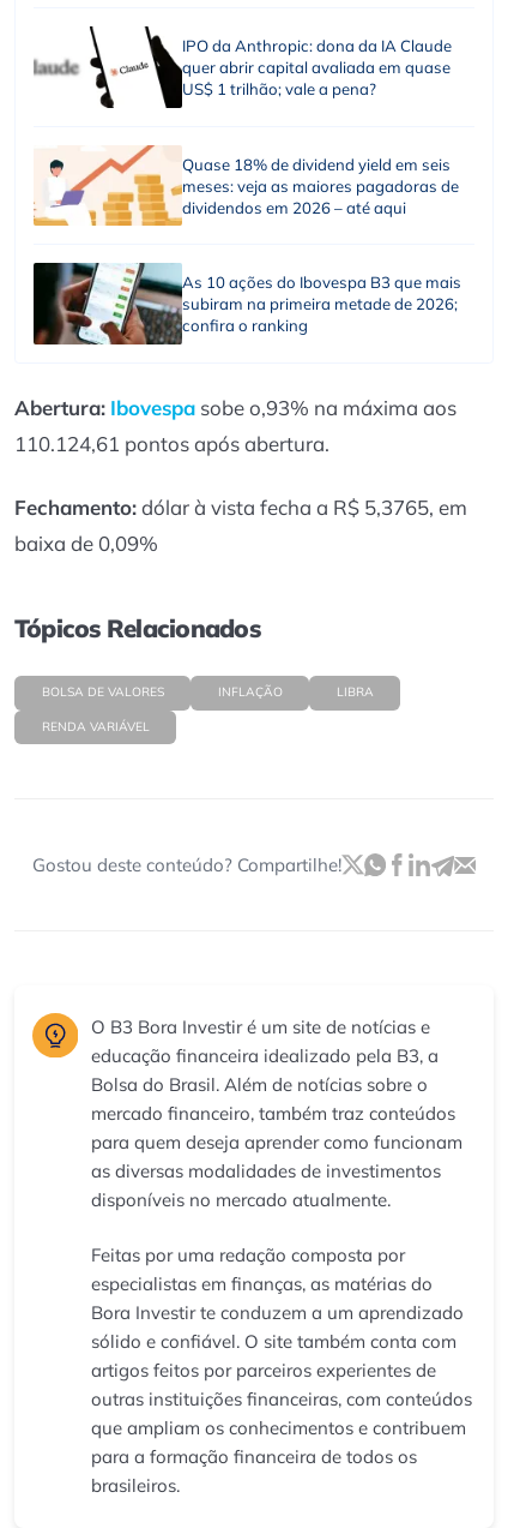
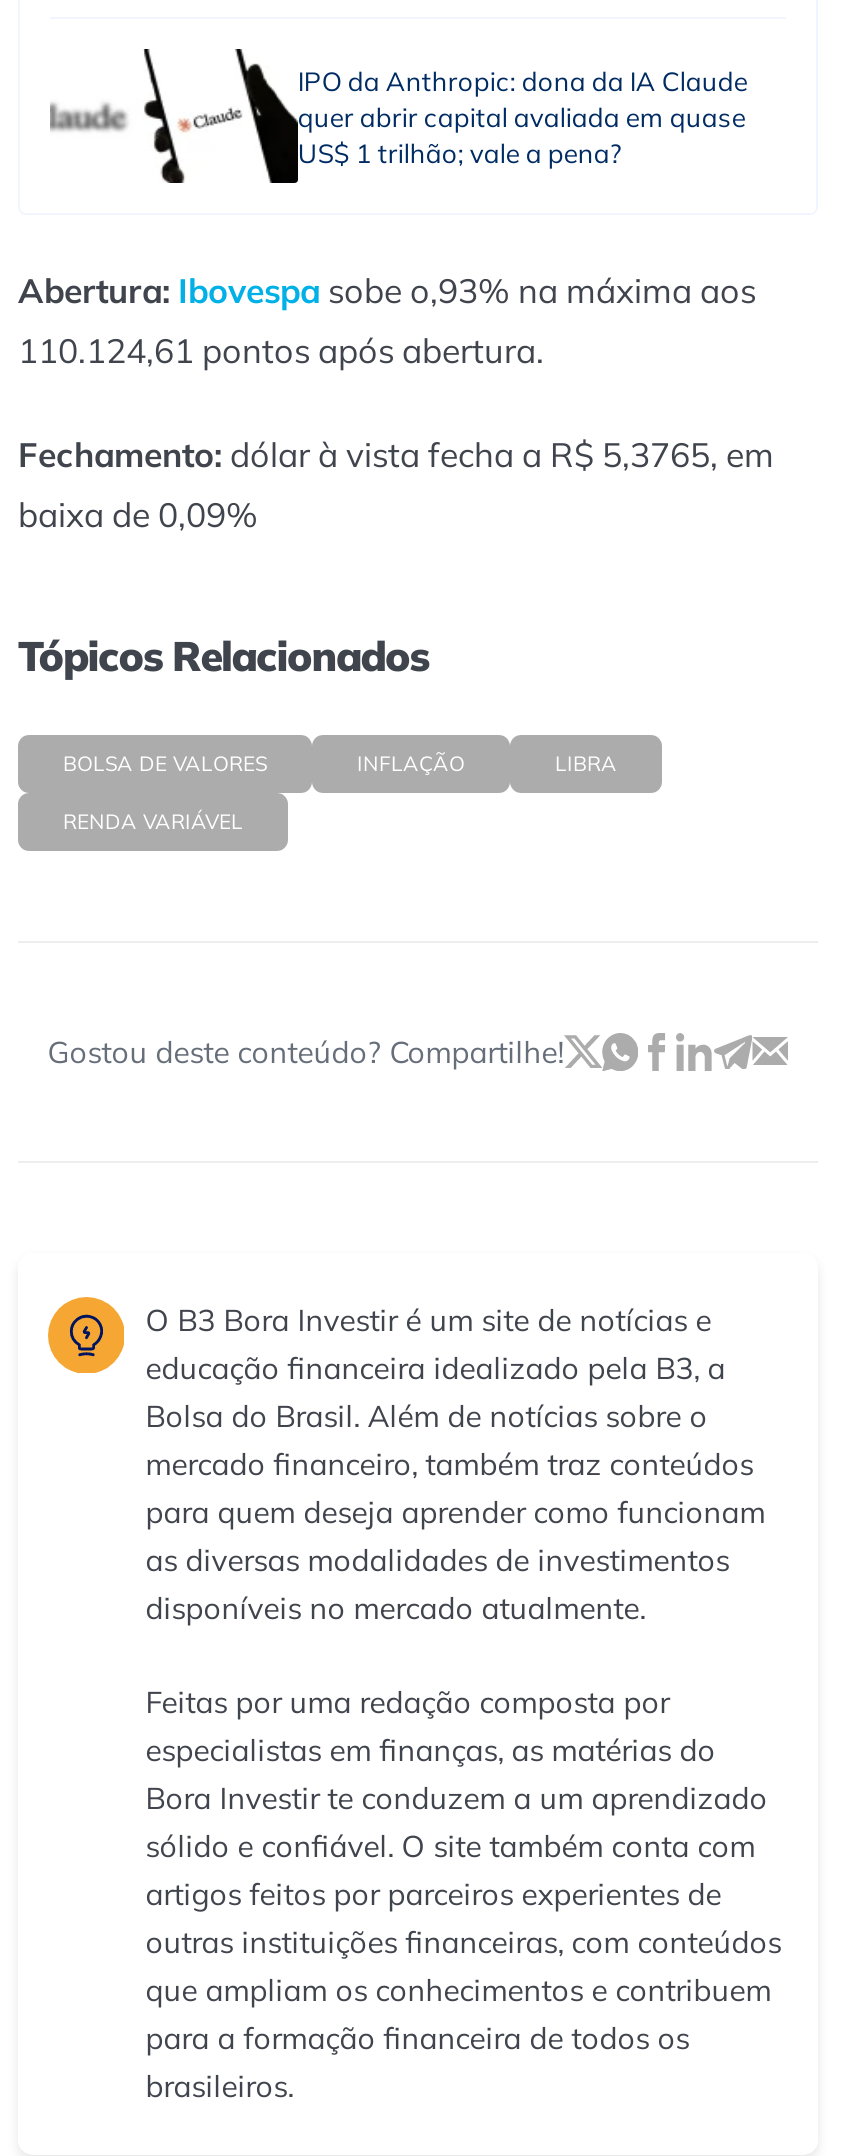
- [image]
- Quase 18% de dividend yield em seis
- meses: veja as maiores pagadoras de
- dividendos em 2026 – até aqui

- [image]
- As 10 ações do Ibovespa B3 que mais
- subiram na primeira metade de 2026;
- confira o ranking
